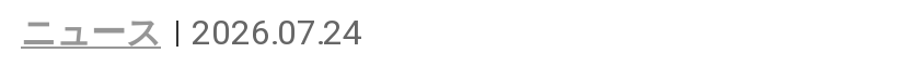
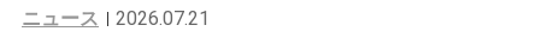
- ニュース 2026.07.24
+ ニュース 2026.07.21
